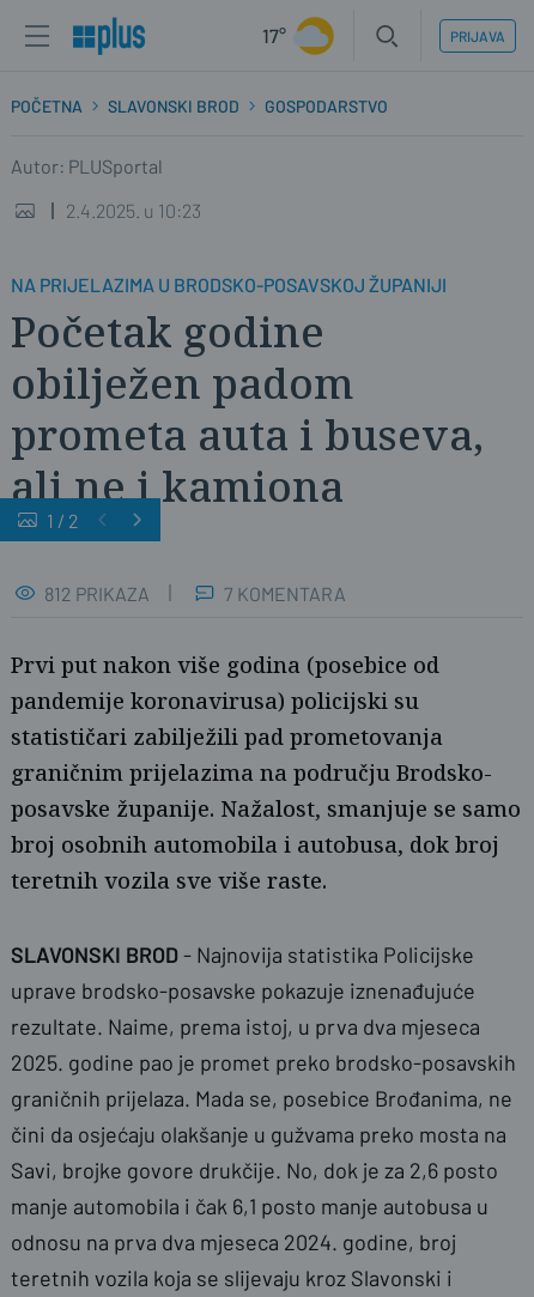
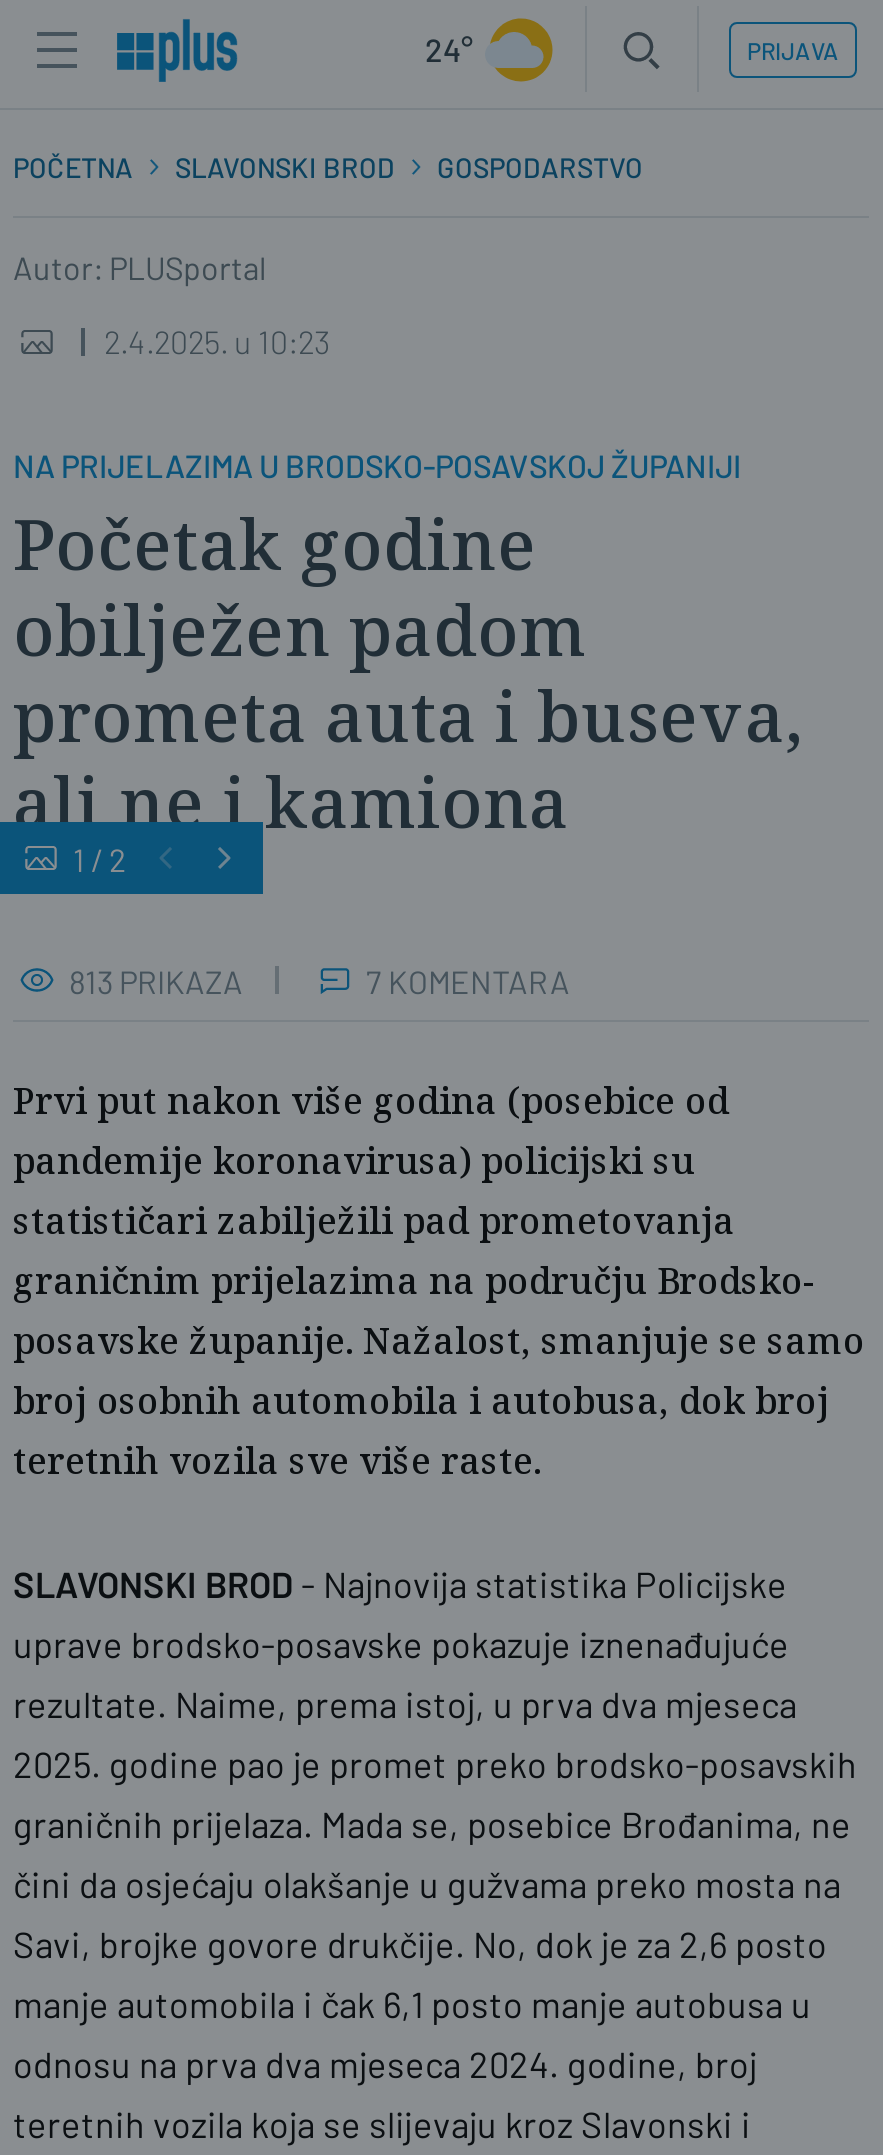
- 17°
+ 24°

- 812 PRIKAZA
+ 813 PRIKAZA
